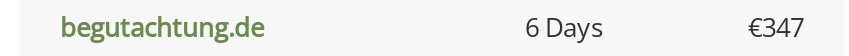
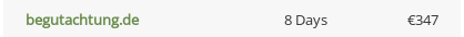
- 6 Days
+ 8 Days
